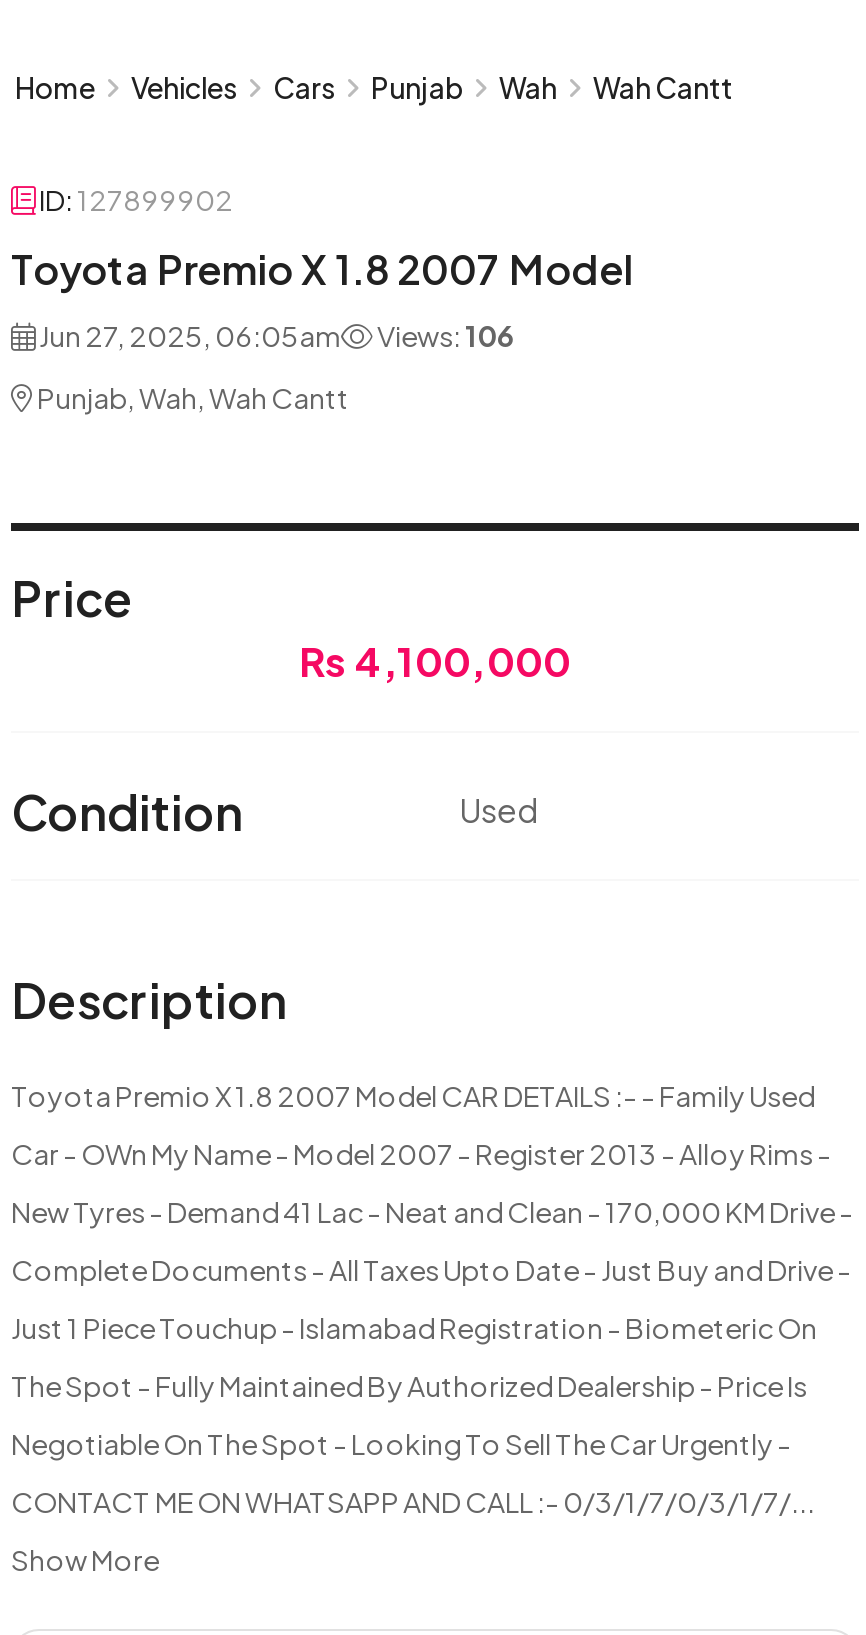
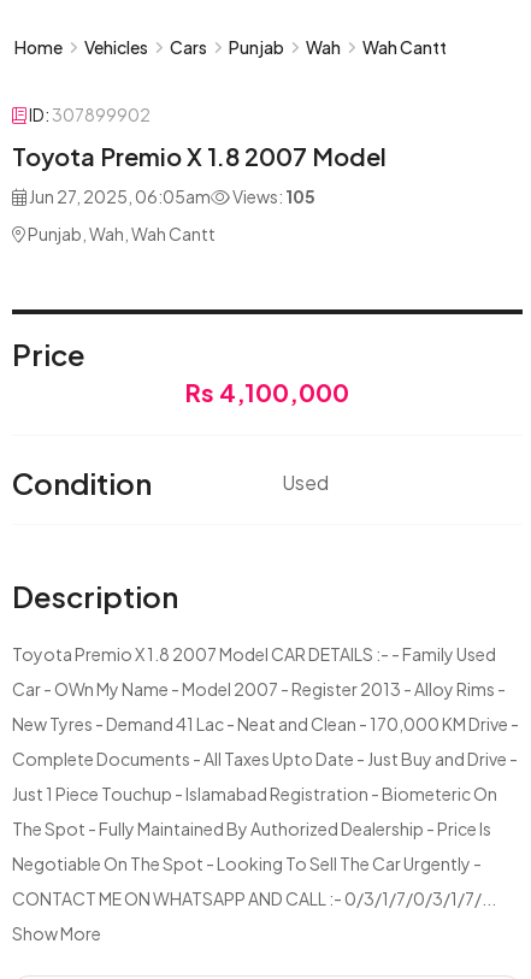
- ID: 127899902
+ ID: 307899902

- Jun 27, 2025, 06:05am Views: 106
+ Jun 27, 2025, 06:05am Views: 105
